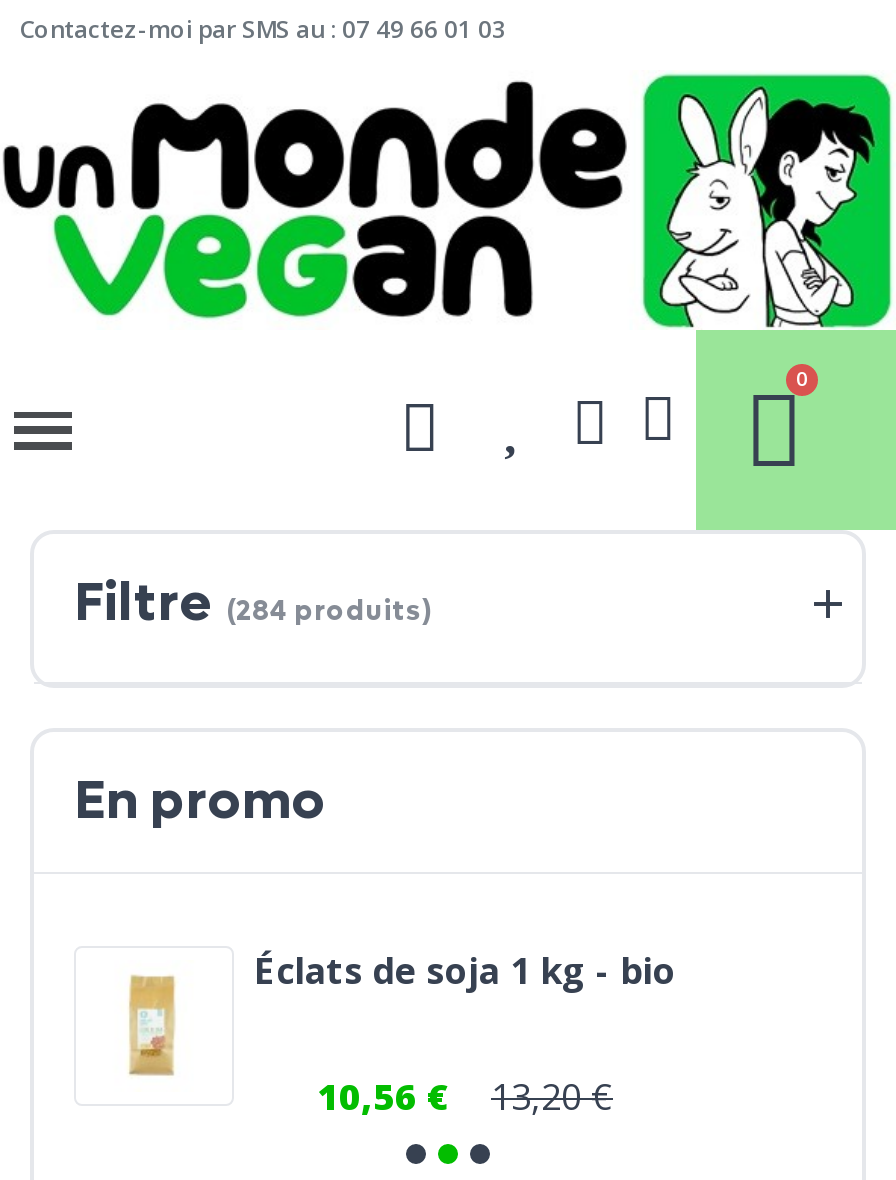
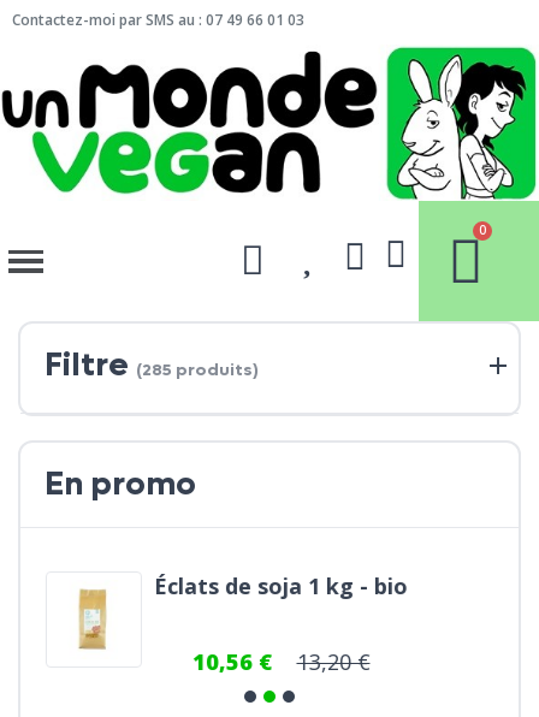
- Filtre (284 produits)
+ Filtre (285 produits)
